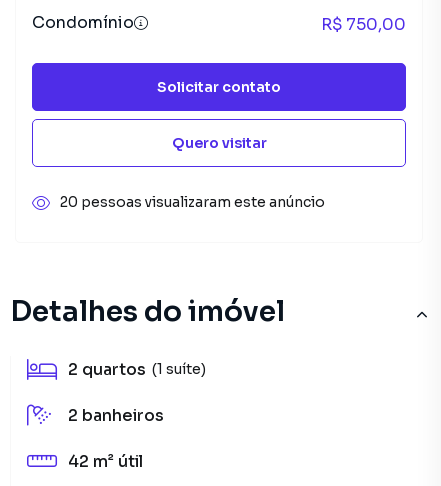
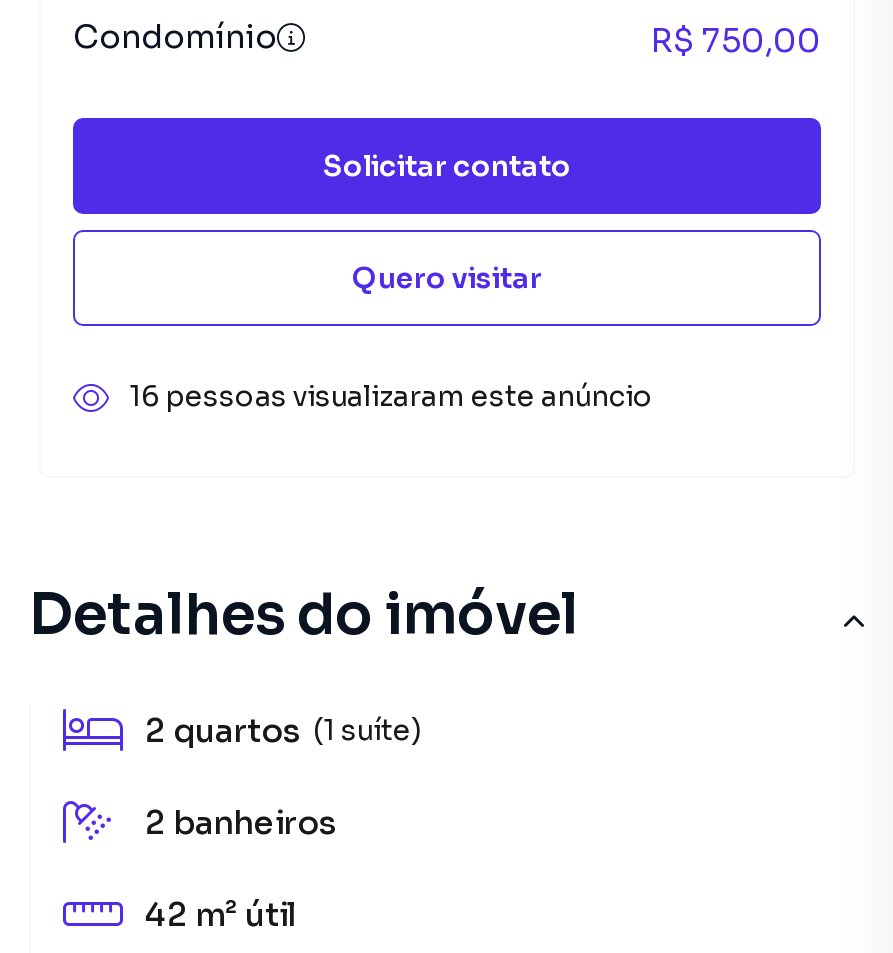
- 20 pessoas visualizaram este anúncio
+ 16 pessoas visualizaram este anúncio
